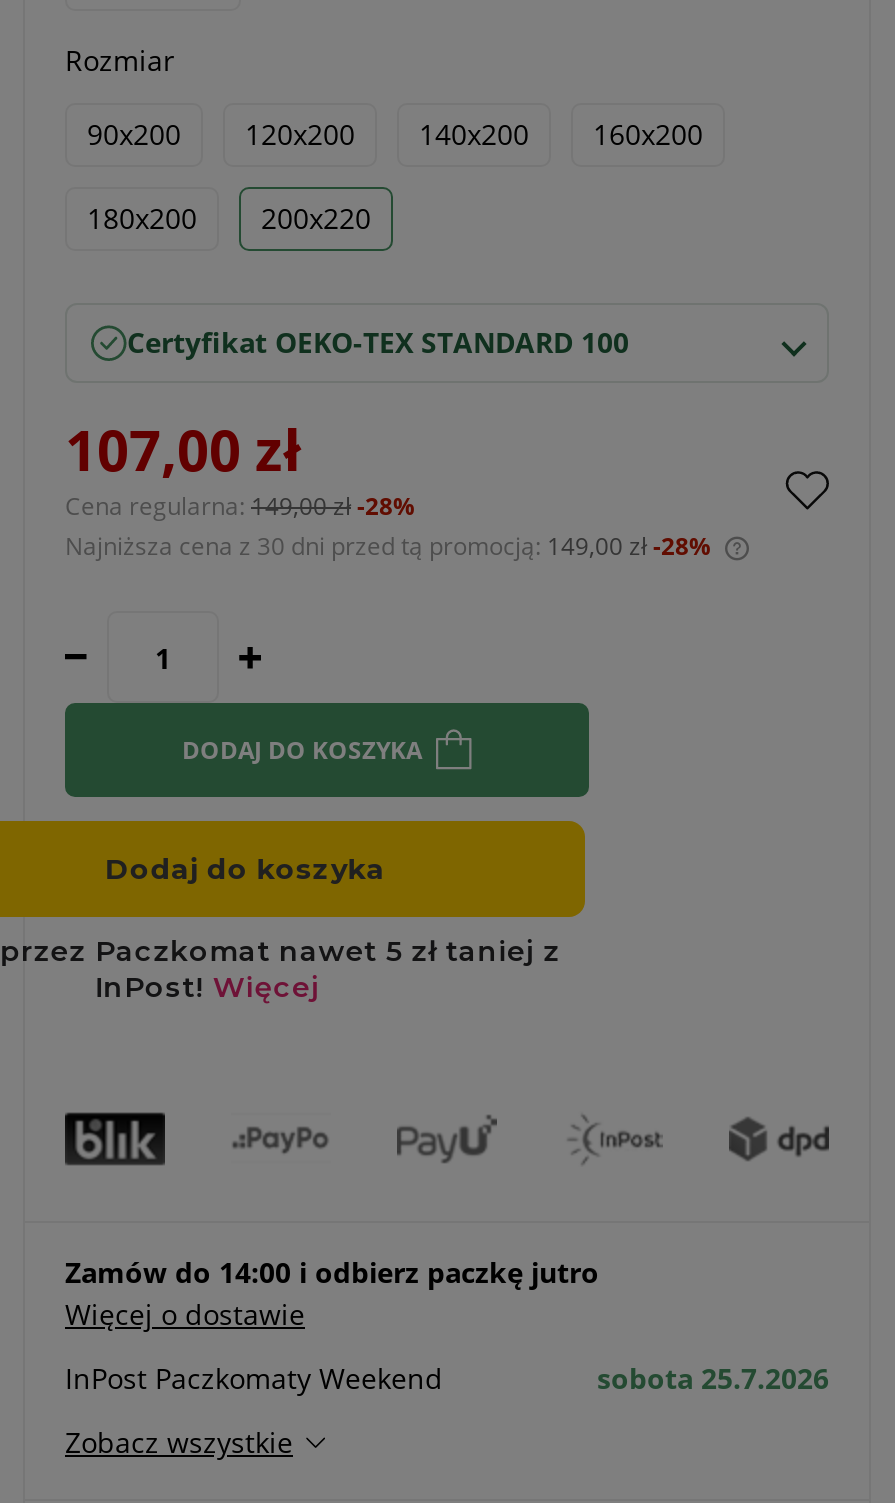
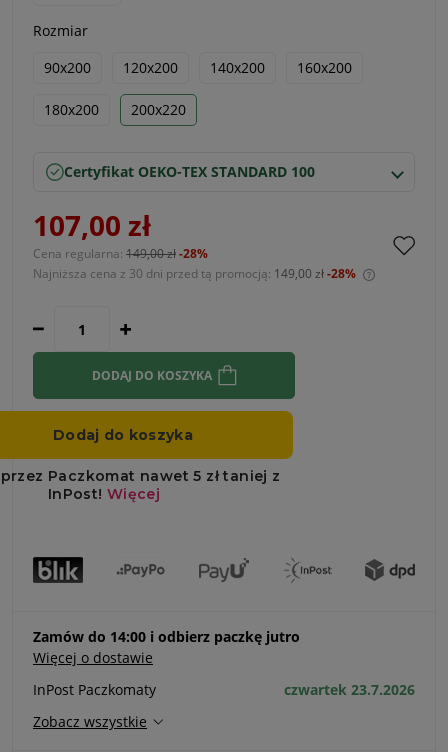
- InPost Paczkomaty Weekend
- sobota 25.7.2026
+ InPost Paczkomaty
+ czwartek 23.7.2026
